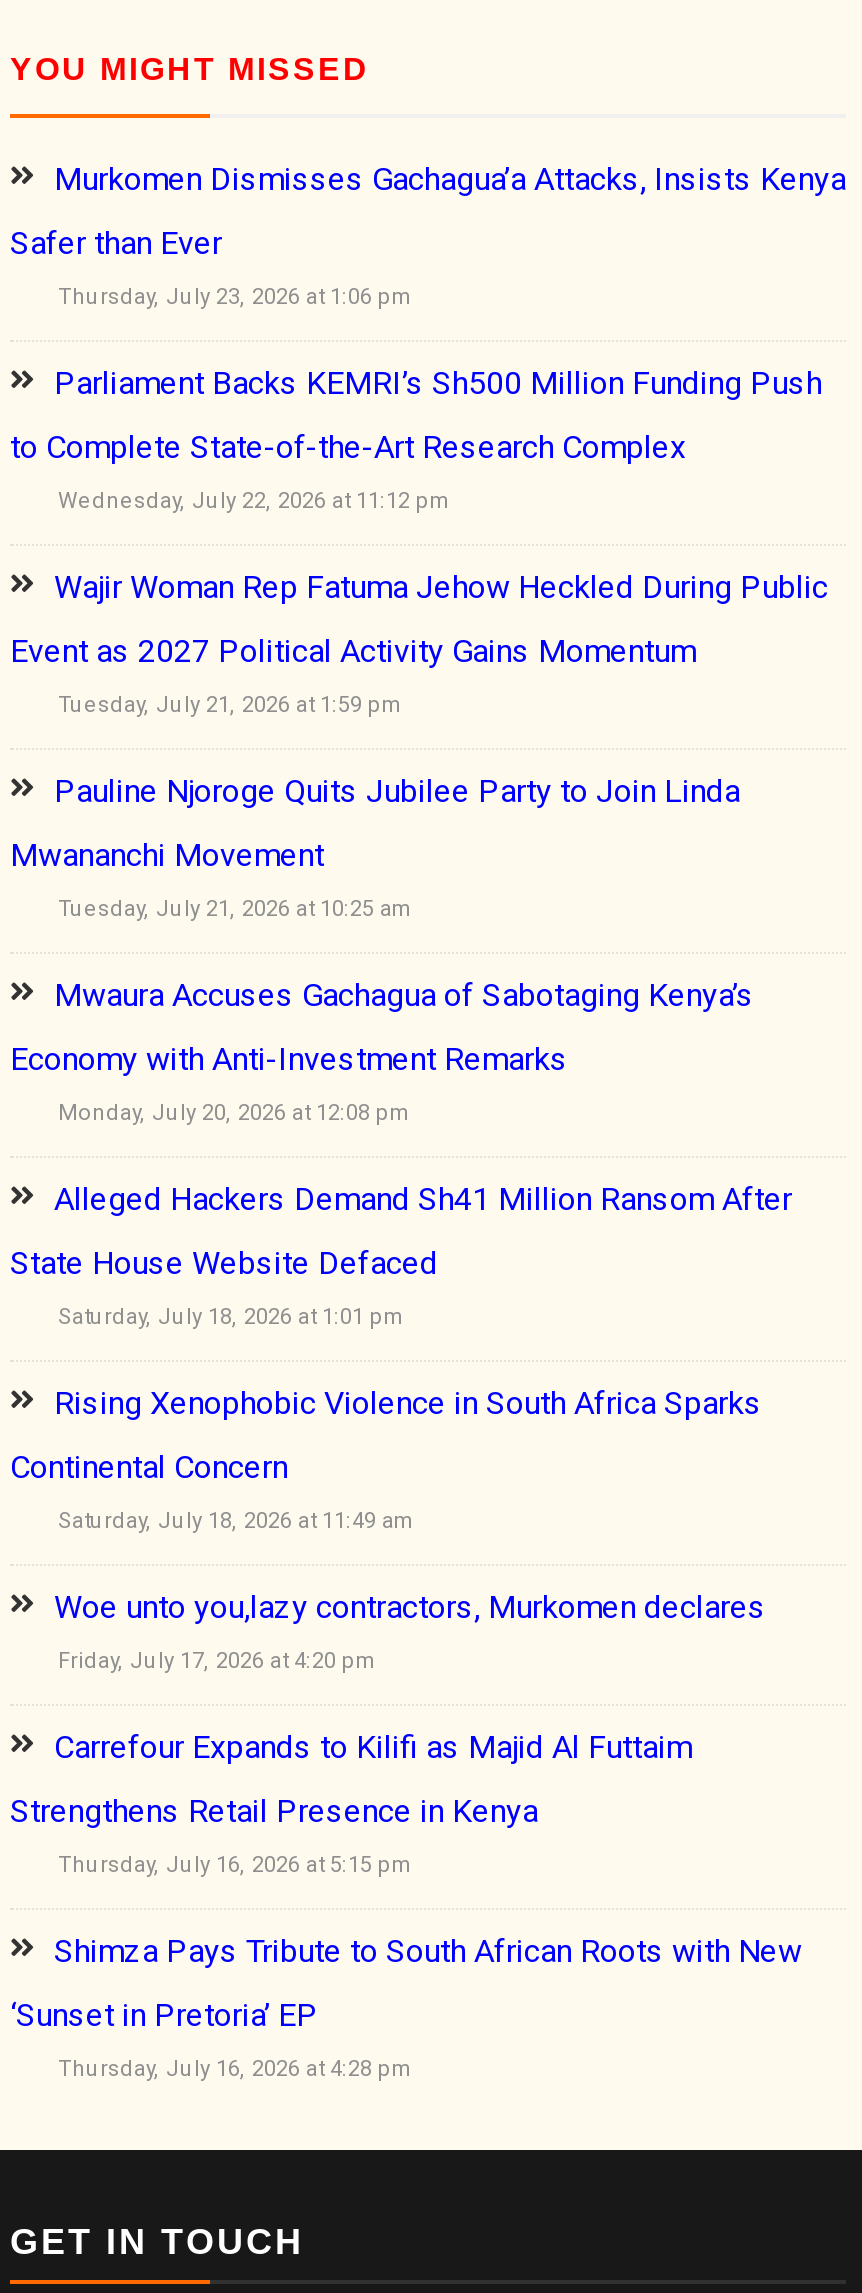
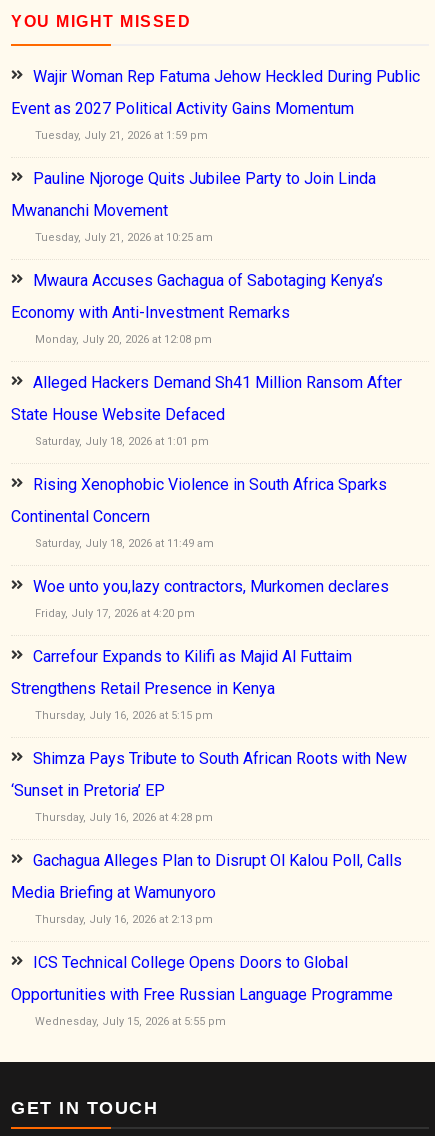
- Murkomen Dismisses Gachagua’a Attacks, Insists Kenya
- Safer than Ever
- Thursday, July 23, 2026 at 1:06 pm
- Parliament Backs KEMRI’s Sh500 Million Funding Push
- to Complete State-of-the-Art Research Complex
- Wednesday, July 22, 2026 at 11:12 pm

moved up: Wajir Woman Rep Fatuma Jehow Heckled During Public | Event as 2027 Political Activity Gains Momentum | Tuesday, July 21, 2026 at 1:59 pm | ... | ‘Sunset in Pretoria’ EP | Thursday, July 16, 2026 at 4:28 pm

+ Gachagua Alleges Plan to Disrupt Ol Kalou Poll, Calls
+ Media Briefing at Wamunyoro
+ Thursday, July 16, 2026 at 2:13 pm
+ ICS Technical College Opens Doors to Global
+ Opportunities with Free Russian Language Programme
+ Wednesday, July 15, 2026 at 5:55 pm
